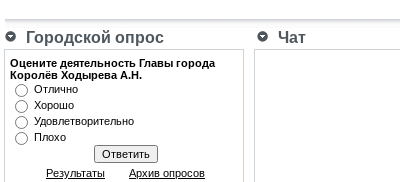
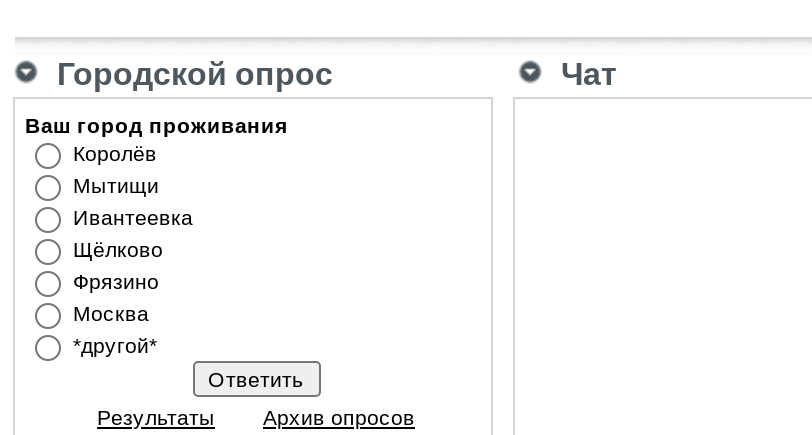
- Оцените деятельность Главы города
- Королёв Ходырева А.Н.
- Отлично
- Хорошо
- Удовлетворительно
- Плохо
+ Ваш город проживания
+ Королёв
+ Мытищи
+ Ивантеевка
+ Щёлково
+ Фрязино
+ Москва
+ *другой*
